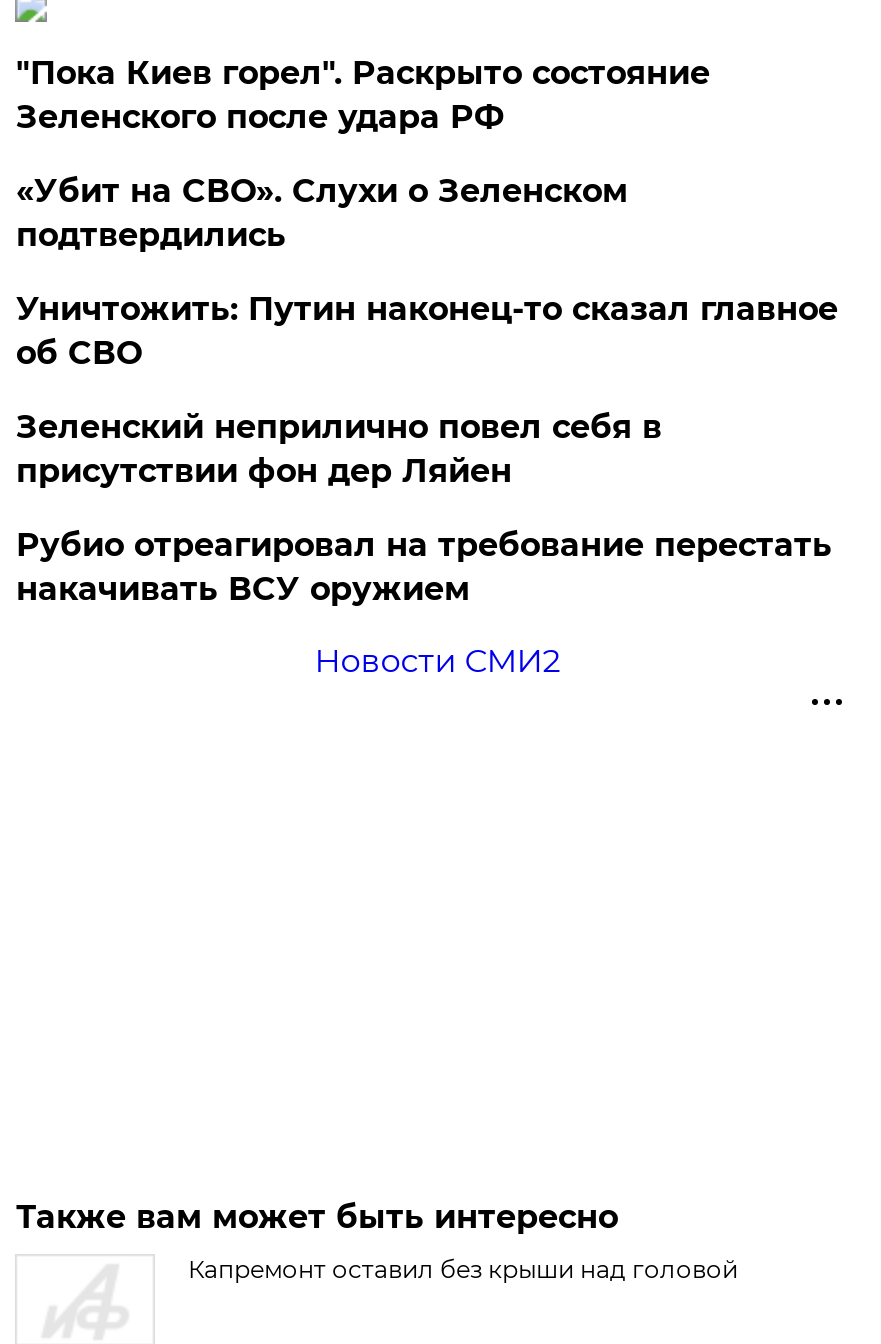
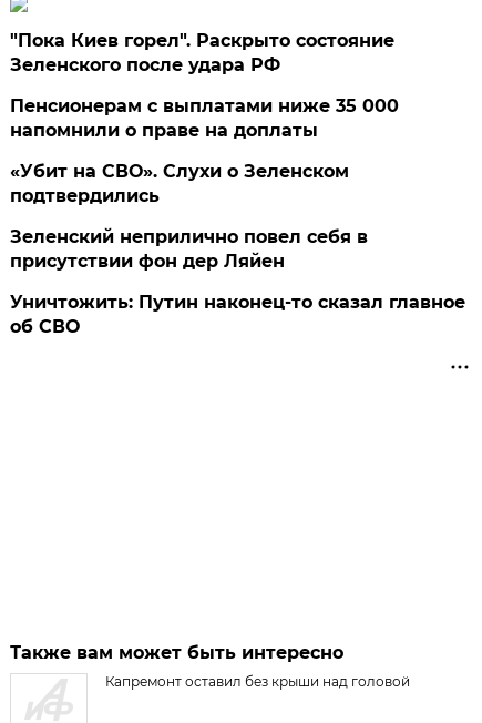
+ Пенсионерам с выплатами ниже 35 000
+ напомнили о праве на доплаты

moved down: «Убит на СВО». Слухи о Зеленском | подтвердились

moved down: Уничтожить: Путин наконец-то сказал главное | об СВО

- Рубио отреагировал на требование перестать
- накачивать ВСУ оружием
- Новости СМИ2
